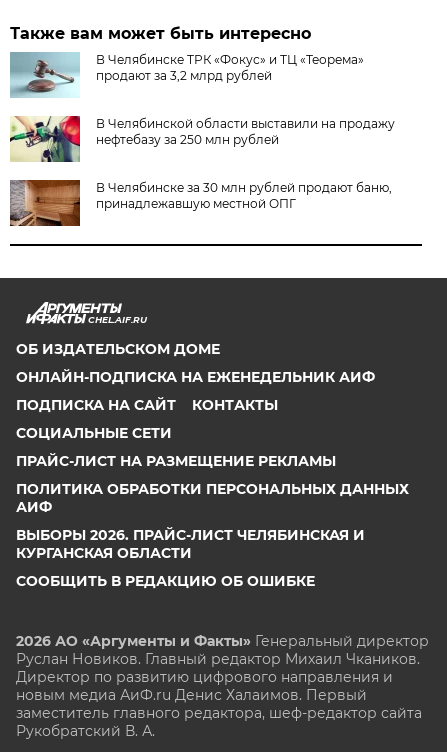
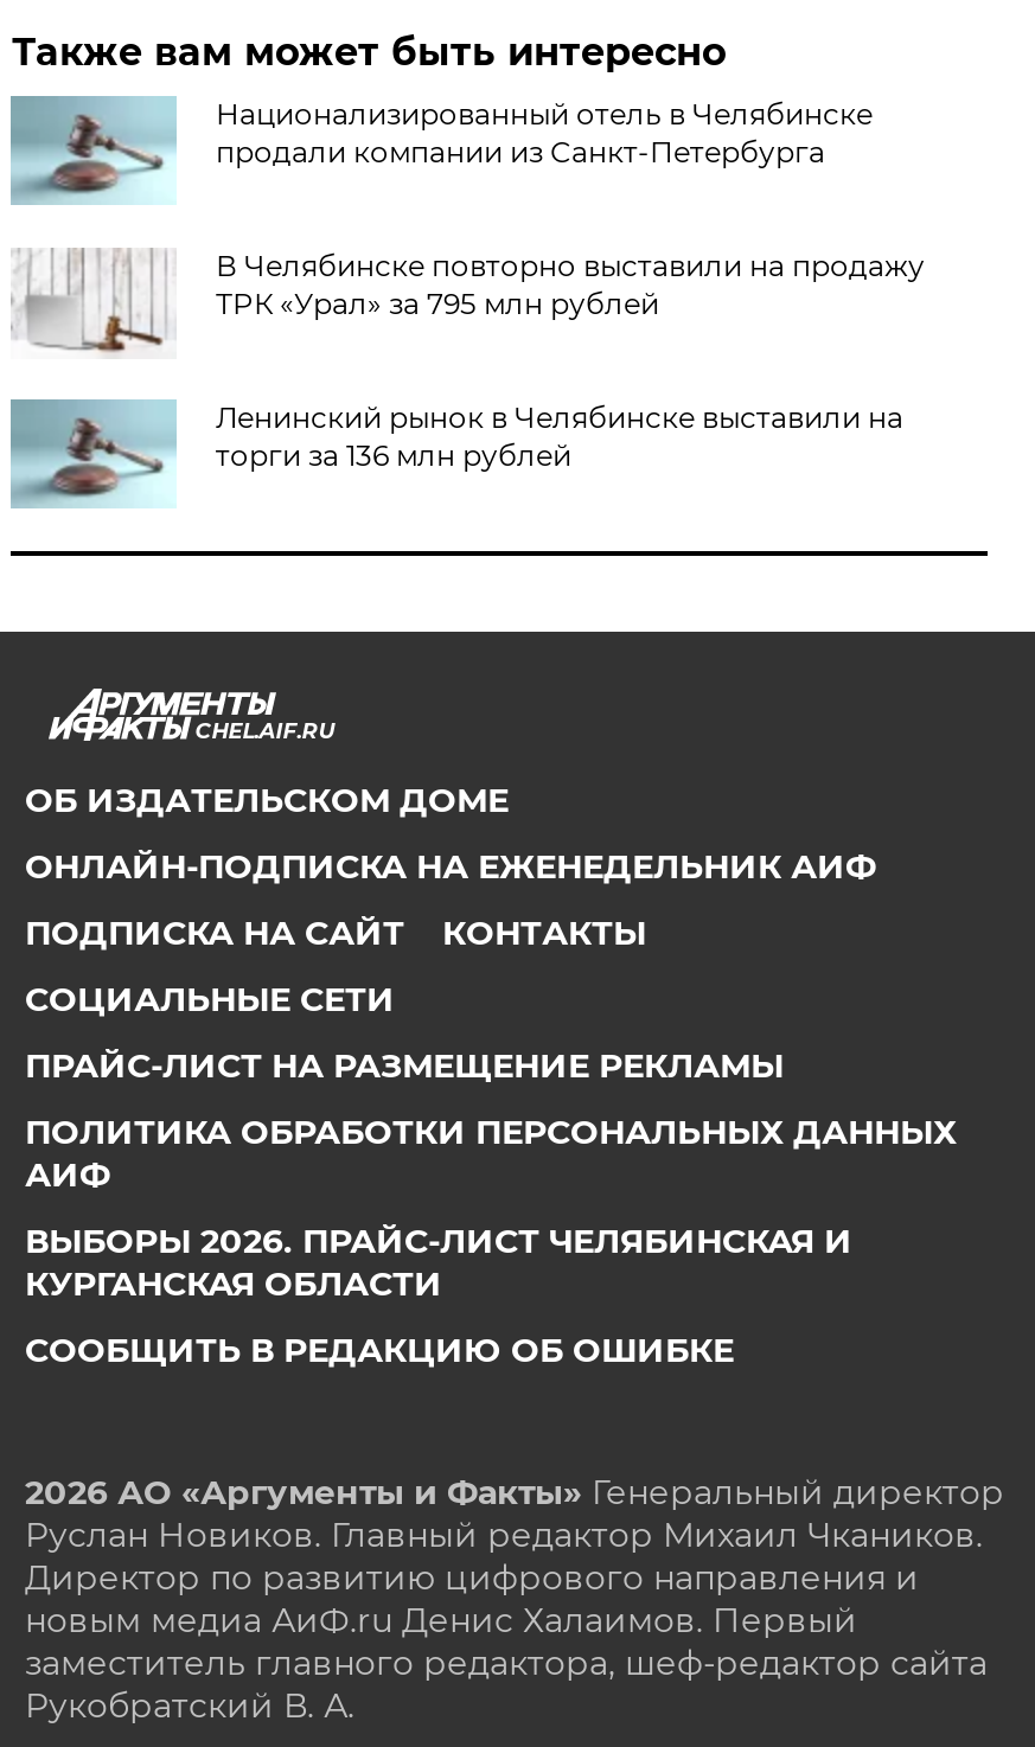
- В Челябинске ТРК «Фокус» и ТЦ «Теорема»
- продают за 3,2 млрд рублей
+ Национализированный отель в Челябинске
+ продали компании из Санкт-Петербурга

- [image]
- В Челябинской области выставили на продажу
- нефтебазу за 250 млн рублей
+ [image]
+ В Челябинске повторно выставили на продажу
+ ТРК «Урал» за 795 млн рублей

- [image]
- В Челябинске за 30 млн рублей продают баню,
- принадлежавшую местной ОПГ
+ [image]
+ Ленинский рынок в Челябинске выставили на
+ торги за 136 млн рублей
